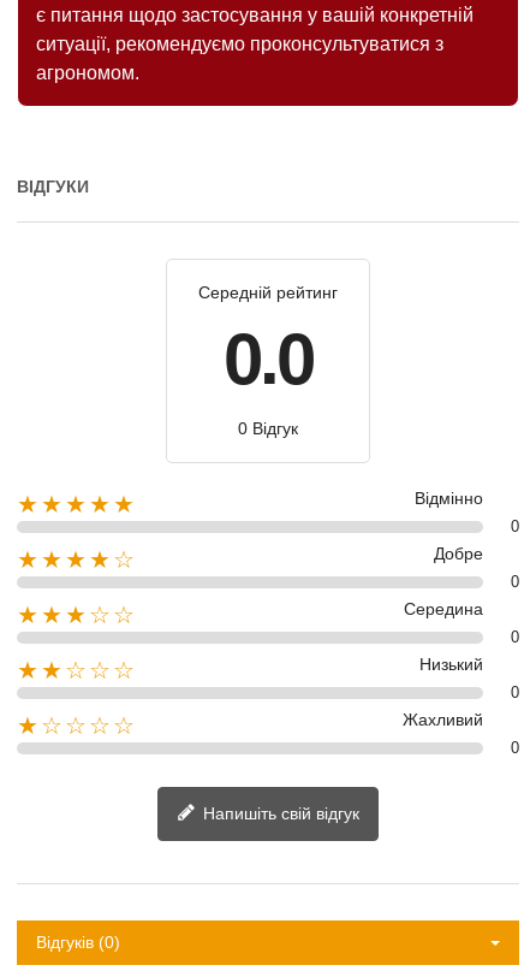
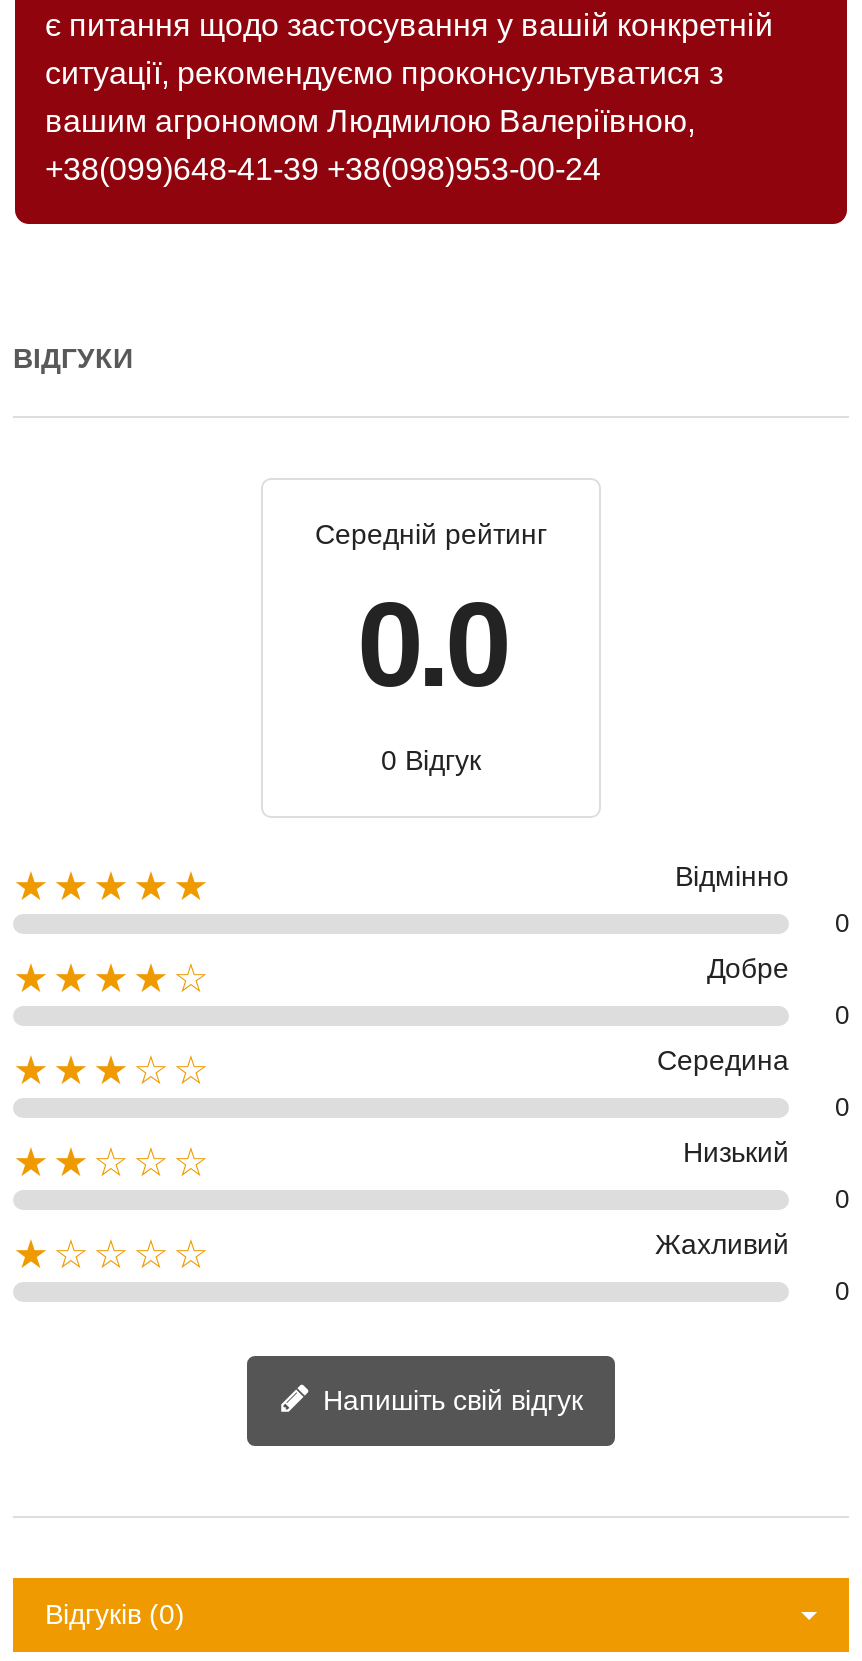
- агрономом.
+ вашим агрономом Людмилою Валеріївною,
+ +38(099)648-41-39 +38(098)953-00-24
